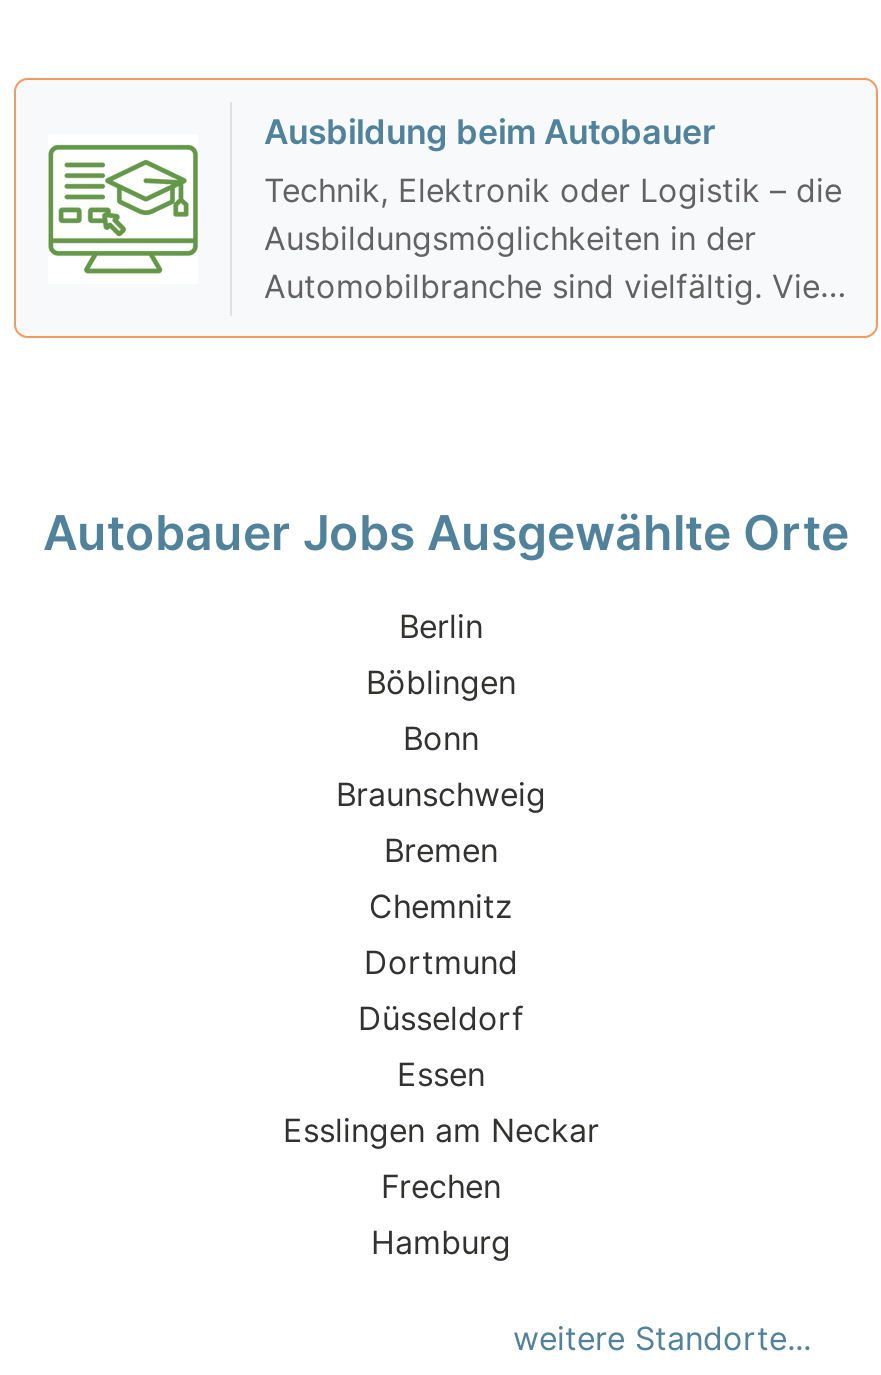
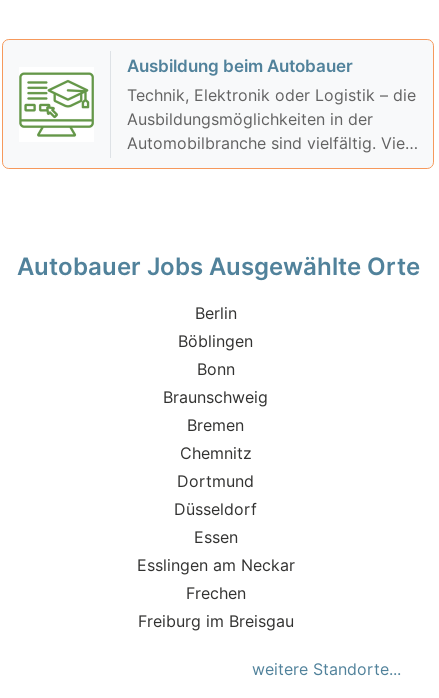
- Hamburg
+ Freiburg im Breisgau
